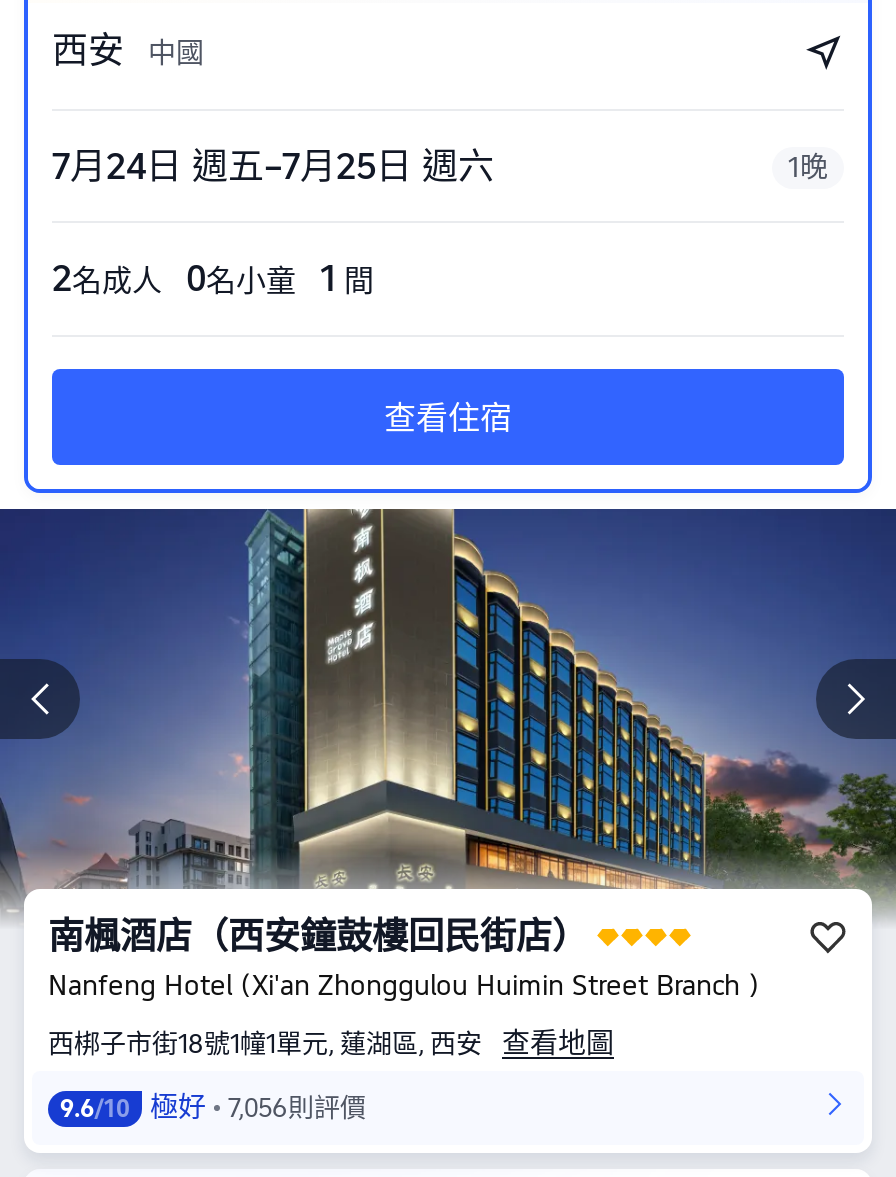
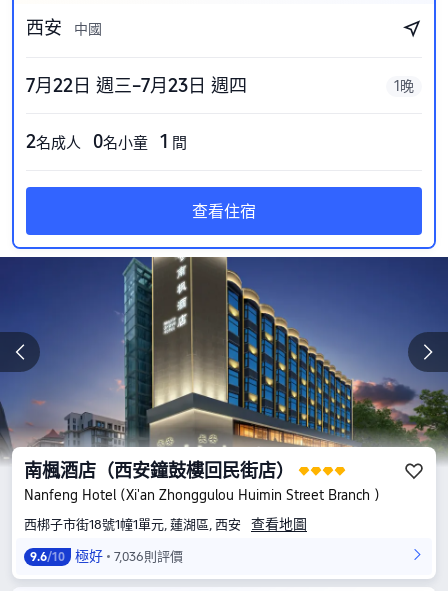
- 7月24日 週五–7月25日 週六
+ 7月22日 週三–7月23日 週四

- 9.6/10 極好 7,056則評價
+ 9.6/10 極好 7,036則評價
